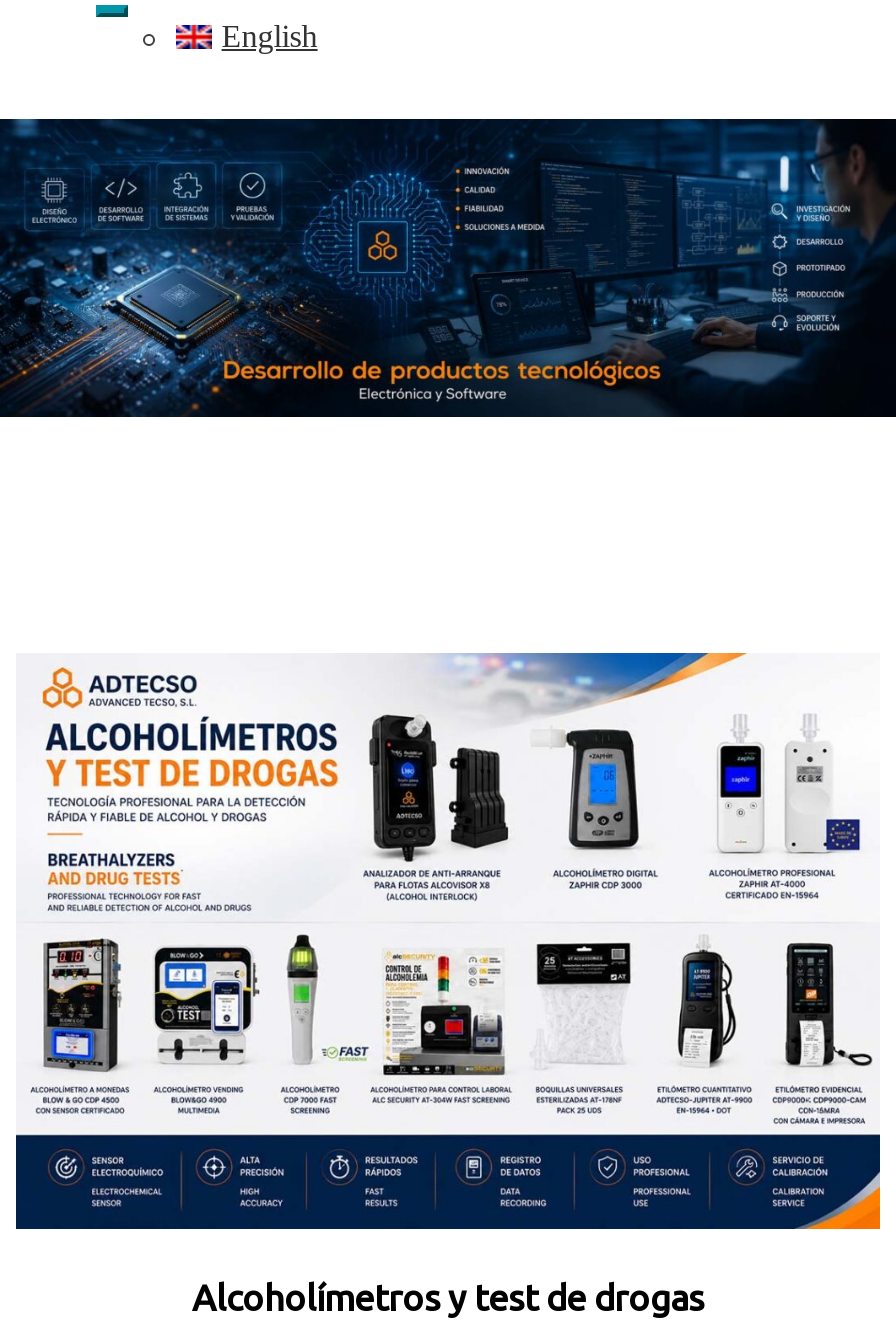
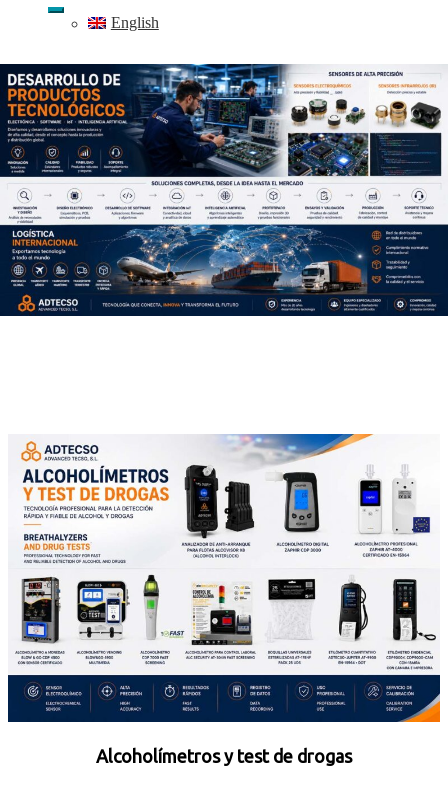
- [image]
+ [image]
